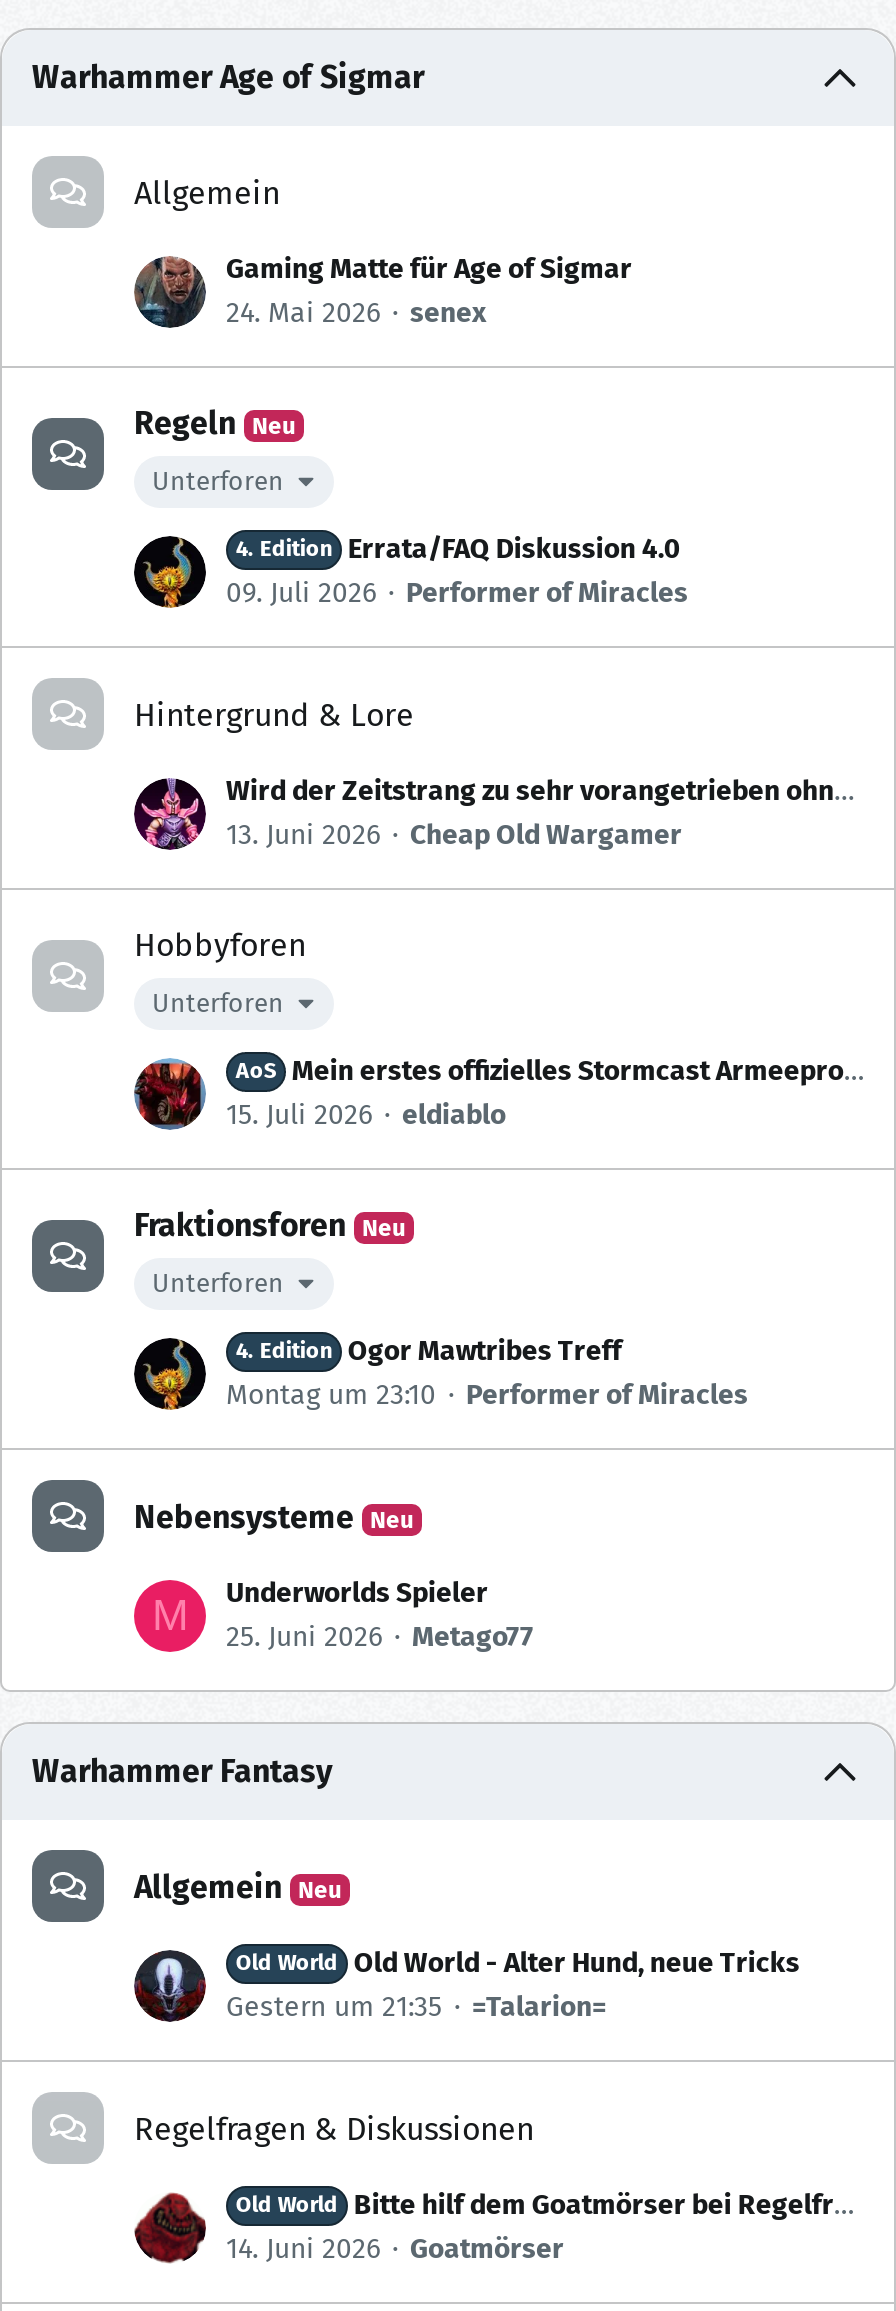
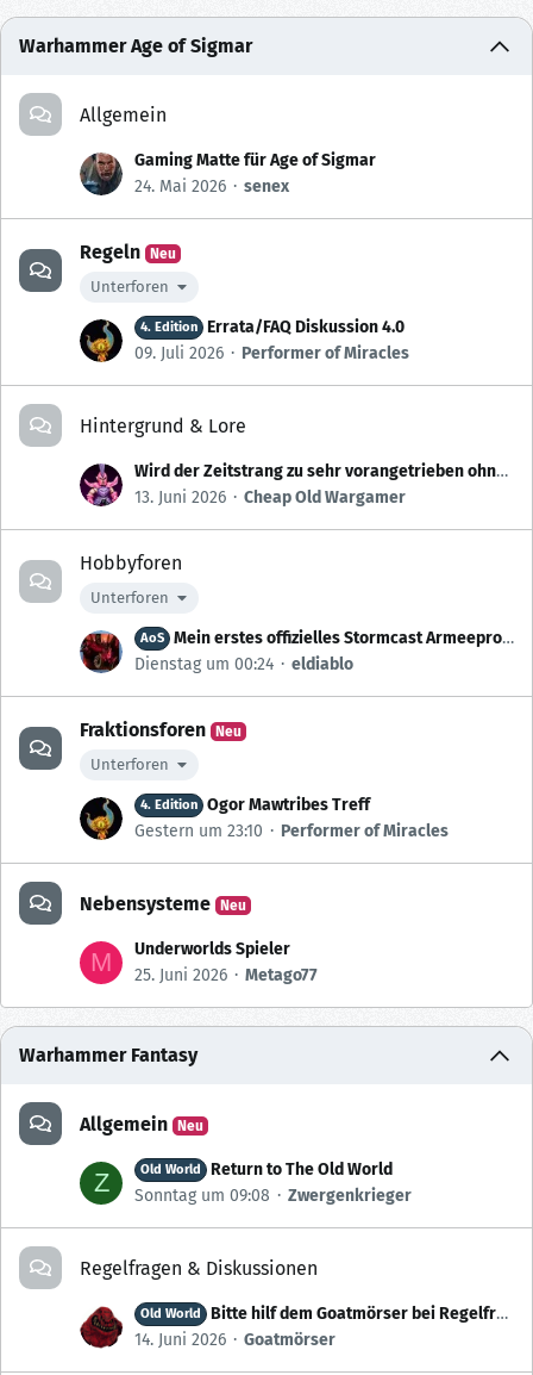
- 15. Juli 2026 eldiablo
+ Dienstag um 00:24 eldiablo

- Montag um 23:10 Performer of Miracles
+ Gestern um 23:10 Performer of Miracles

- Old World - Alter Hund, neue Tricks
- Gestern um 21:35
- =Talarion=
+ Return to The Old World
+ Sonntag um 09:08
+ Zwergenkrieger

+ Z
